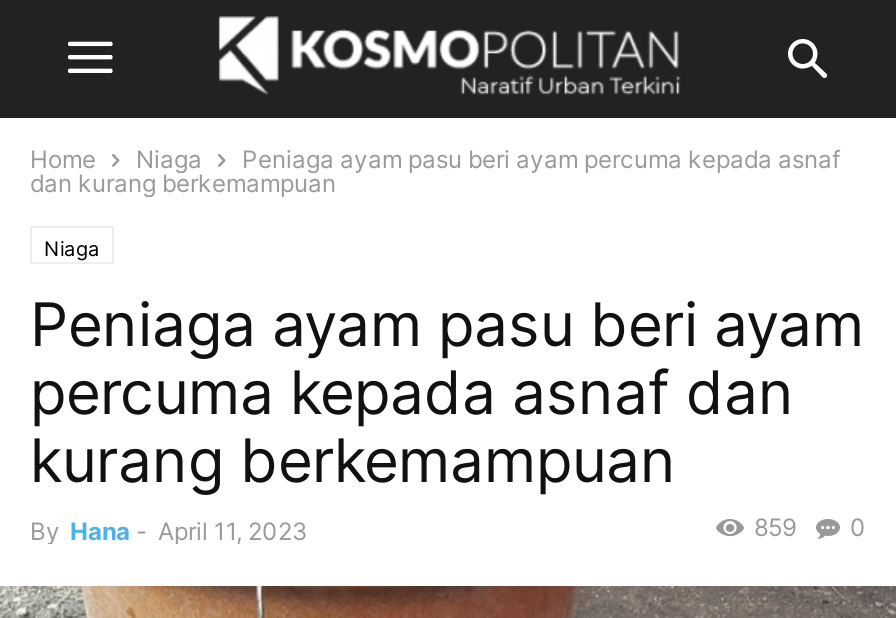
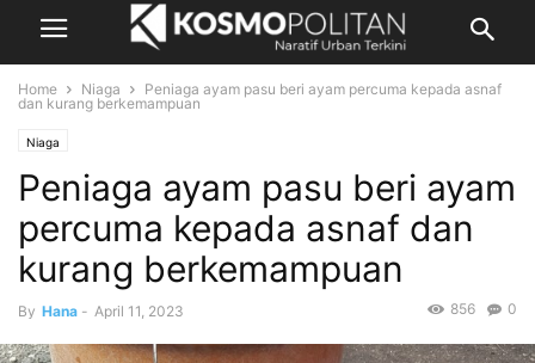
- 859 0
+ 856 0
